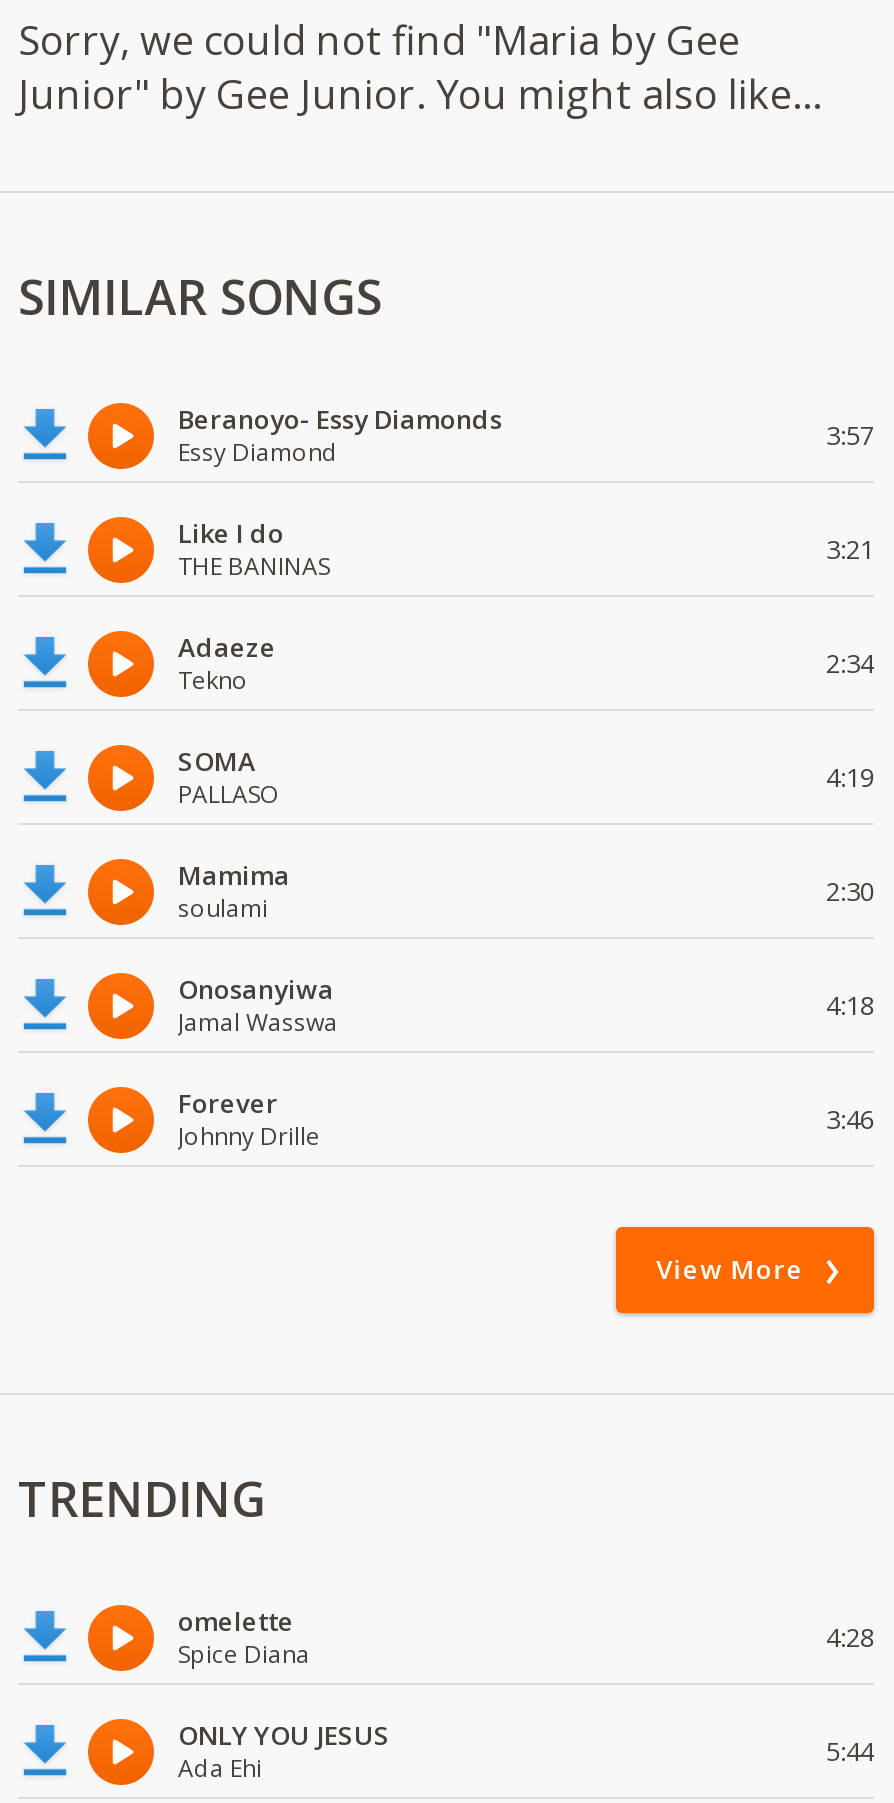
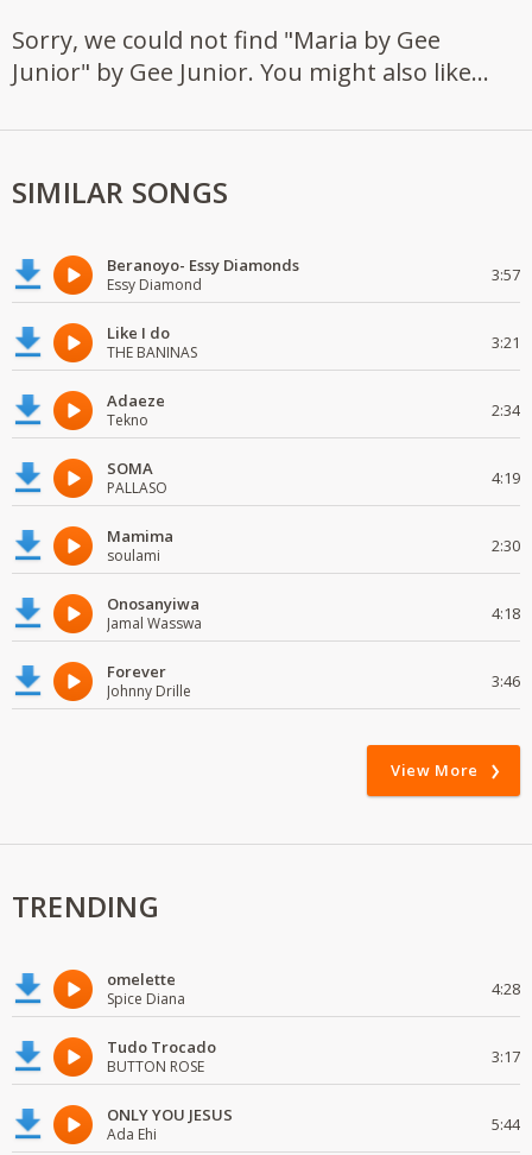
+ Tudo Trocado
+ BUTTON ROSE
+ 3:17
